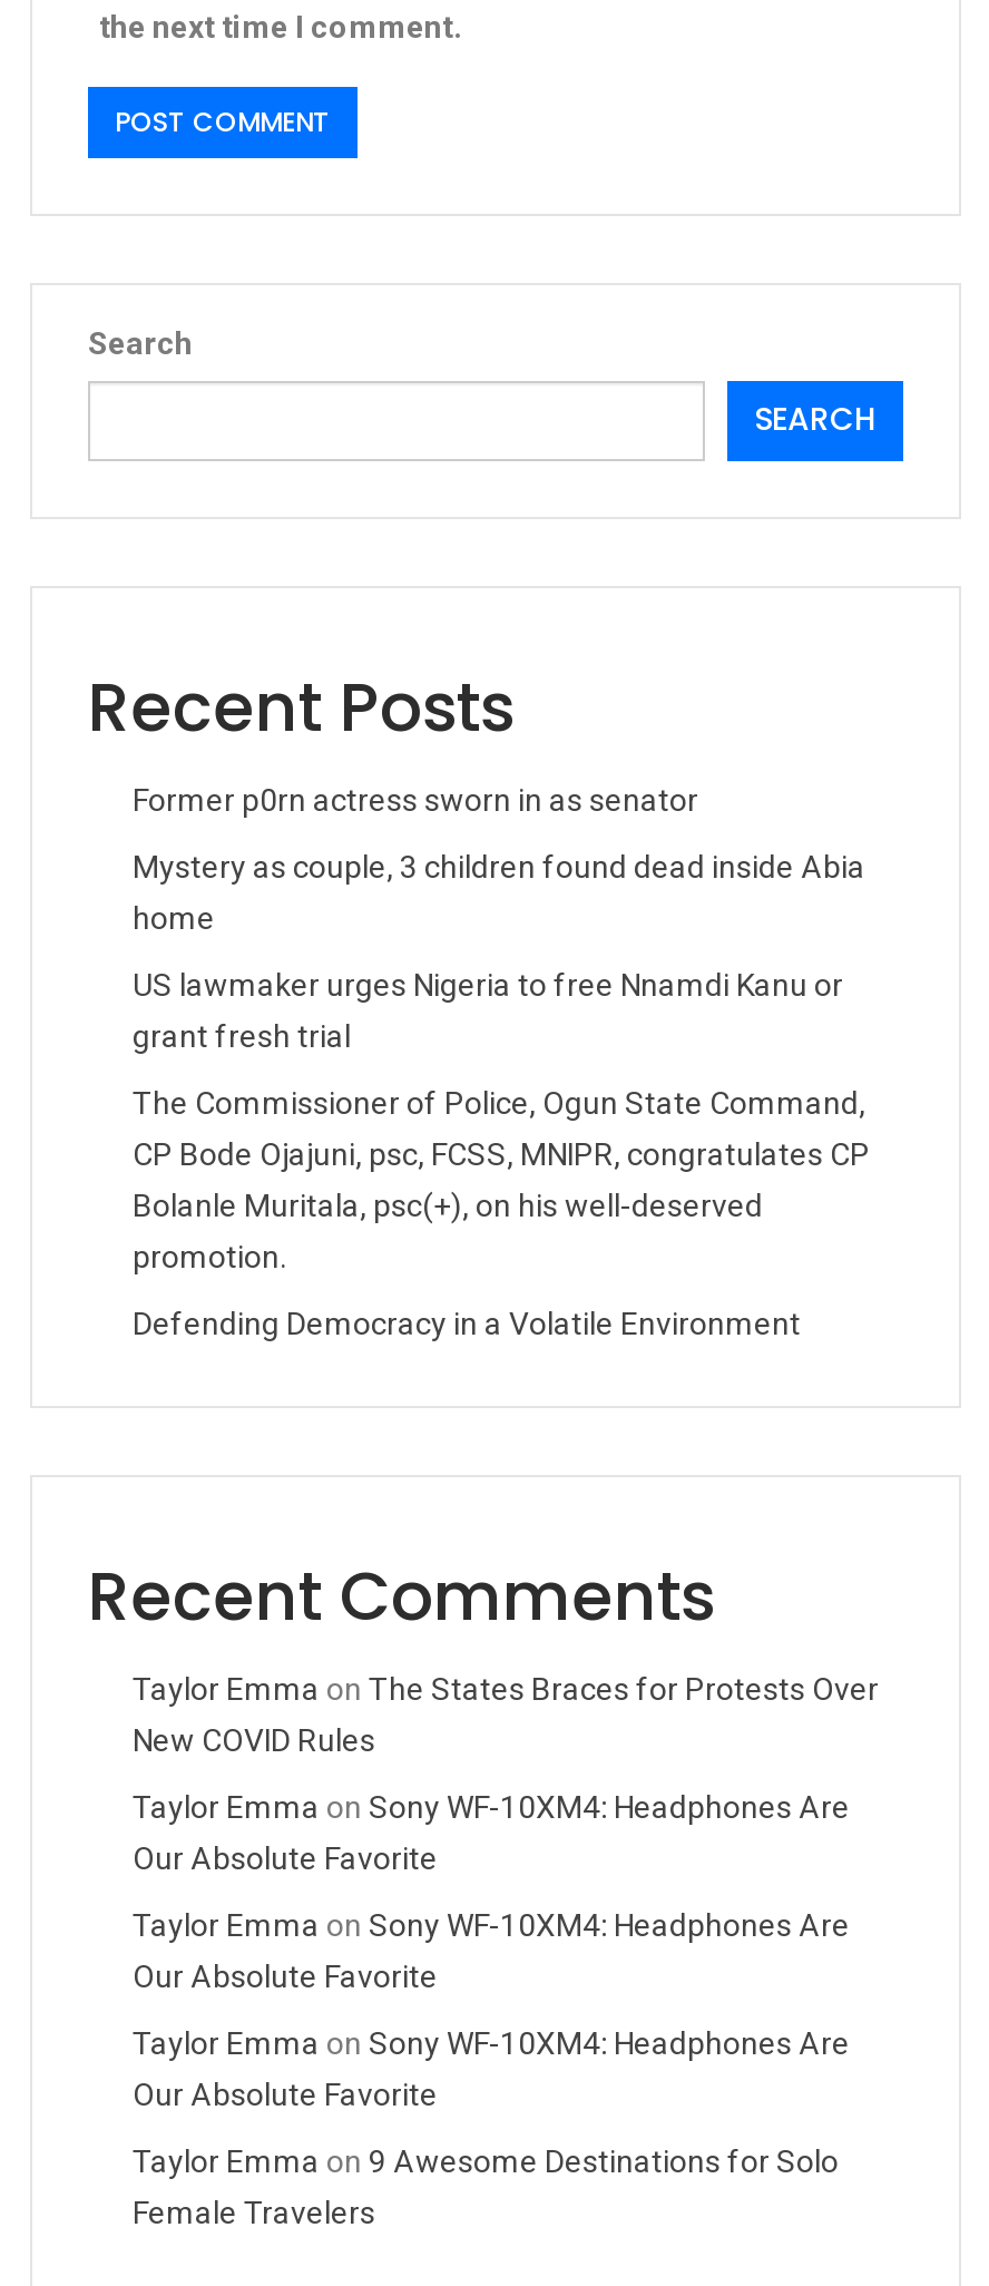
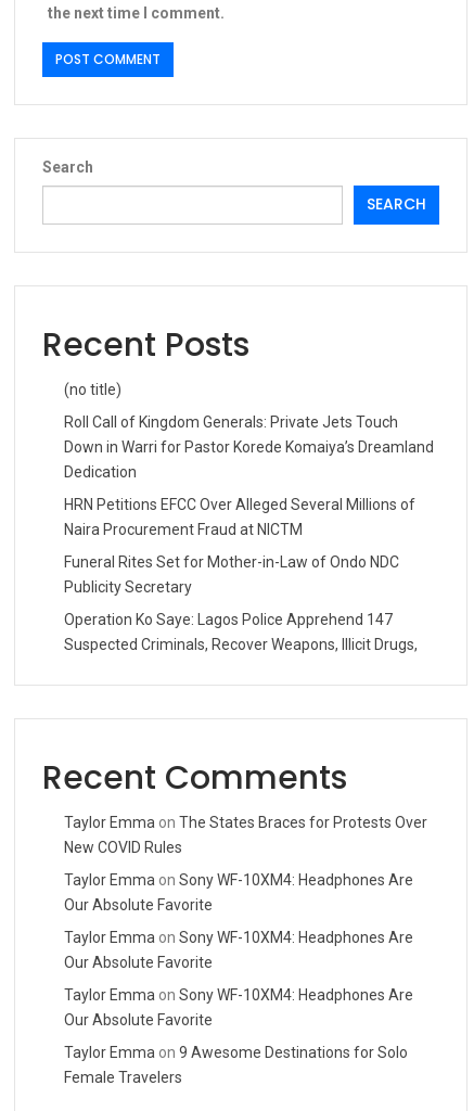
- Former p0rn actress sworn in as senator
+ (no title)

- Mystery as couple, 3 children found dead inside Abia
- home
+ Roll Call of Kingdom Generals: Private Jets Touch
+ Down in Warri for Pastor Korede Komaiya’s Dreamland
+ Dedication

- US lawmaker urges Nigeria to free Nnamdi Kanu or
- grant fresh trial
+ HRN Petitions EFCC Over Alleged Several Millions of
+ Naira Procurement Fraud at NICTM

- The Commissioner of Police, Ogun State Command,
- CP Bode Ojajuni, psc, FCSS, MNIPR, congratulates CP
- Bolanle Muritala, psc(+), on his well-deserved
- promotion.
+ Funeral Rites Set for Mother-in-Law of Ondo NDC
+ Publicity Secretary

- Defending Democracy in a Volatile Environment
+ Operation Ko Saye: Lagos Police Apprehend 147
+ Suspected Criminals, Recover Weapons, Illicit Drugs,
